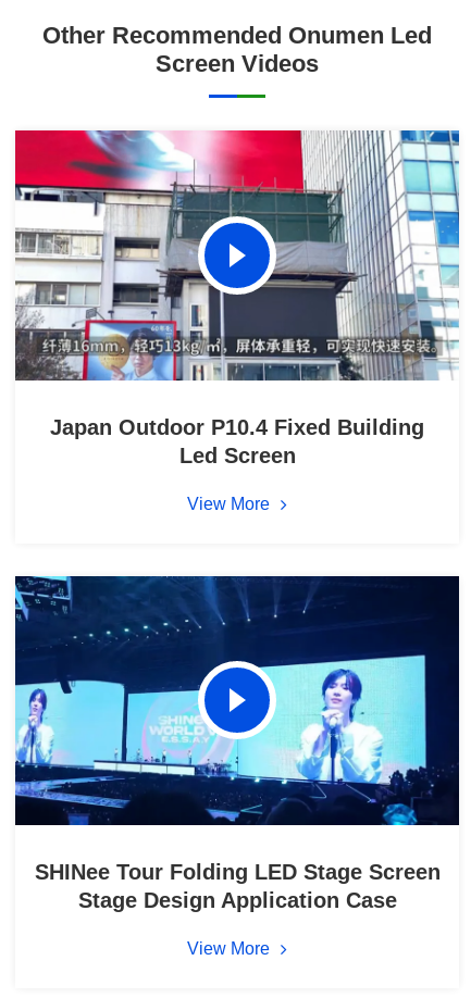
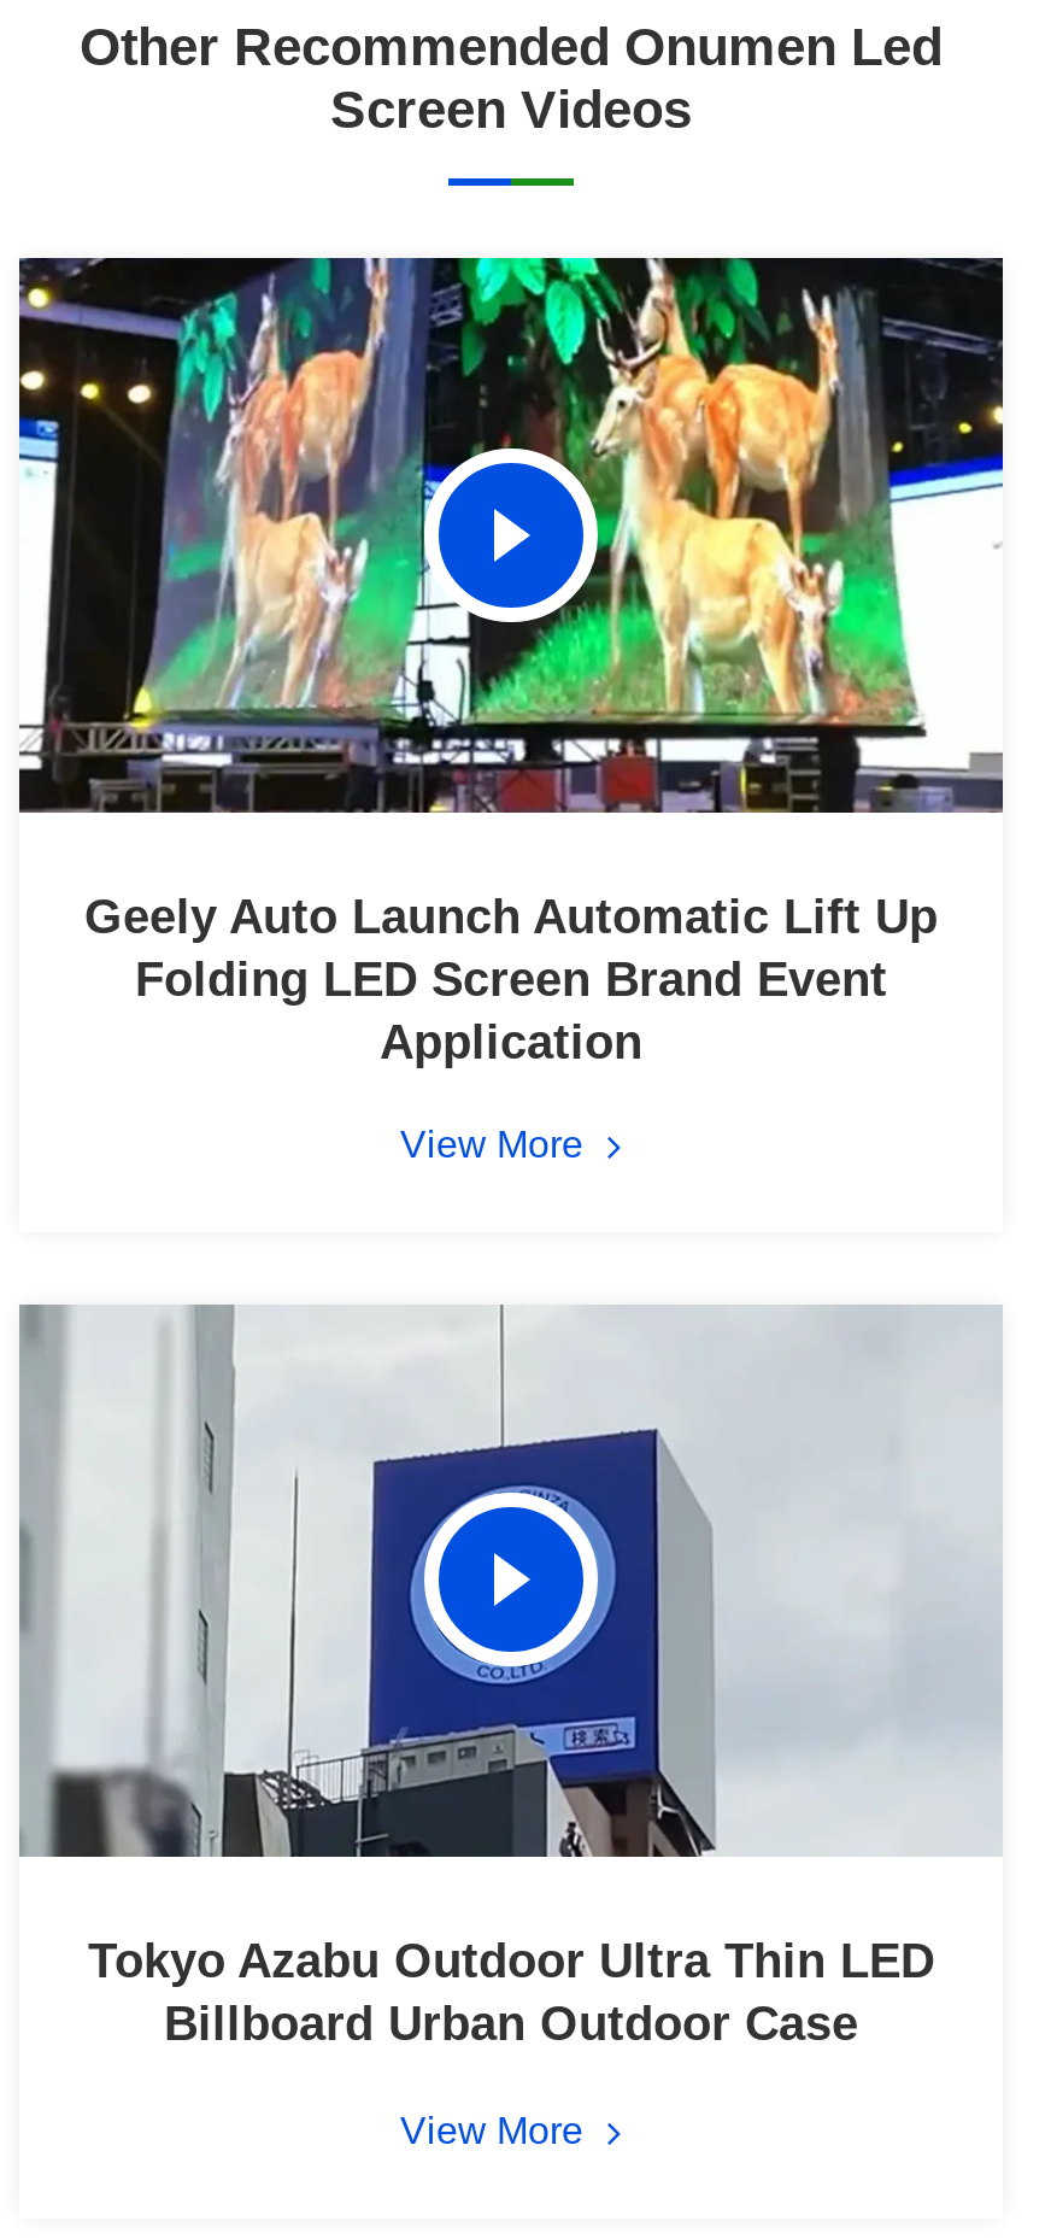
- [image]
- Japan Outdoor P10.4 Fixed Building
- Led Screen
+ [image]
+ Geely Auto Launch Automatic Lift Up
+ Folding LED Screen Brand Event
+ Application

- [image]
- SHINee Tour Folding LED Stage Screen
- Stage Design Application Case
+ [image]
+ Tokyo Azabu Outdoor Ultra Thin LED
+ Billboard Urban Outdoor Case
